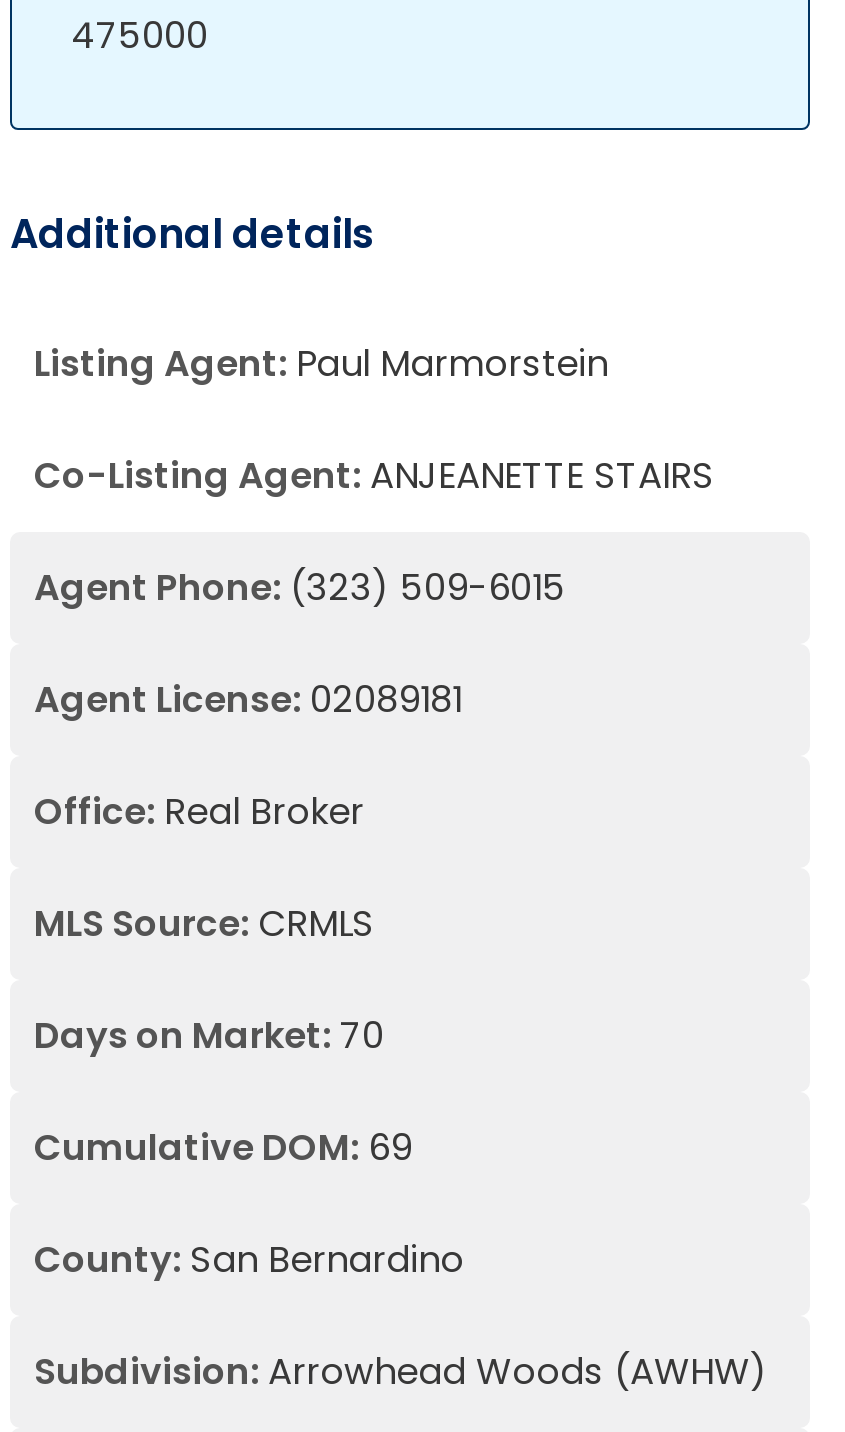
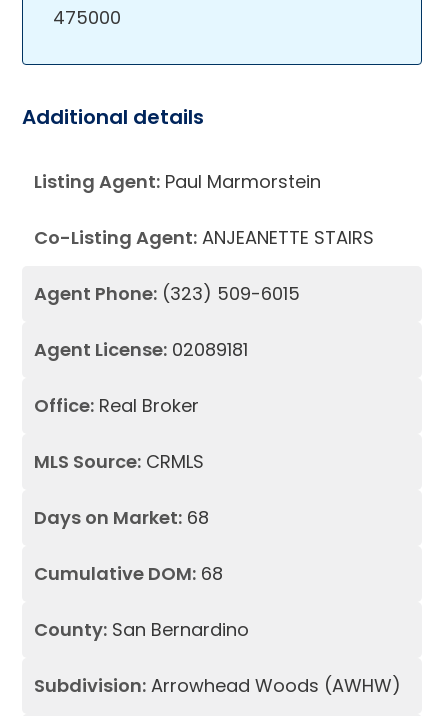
- Days on Market: 70
+ Days on Market: 68

- Cumulative DOM: 69
+ Cumulative DOM: 68
